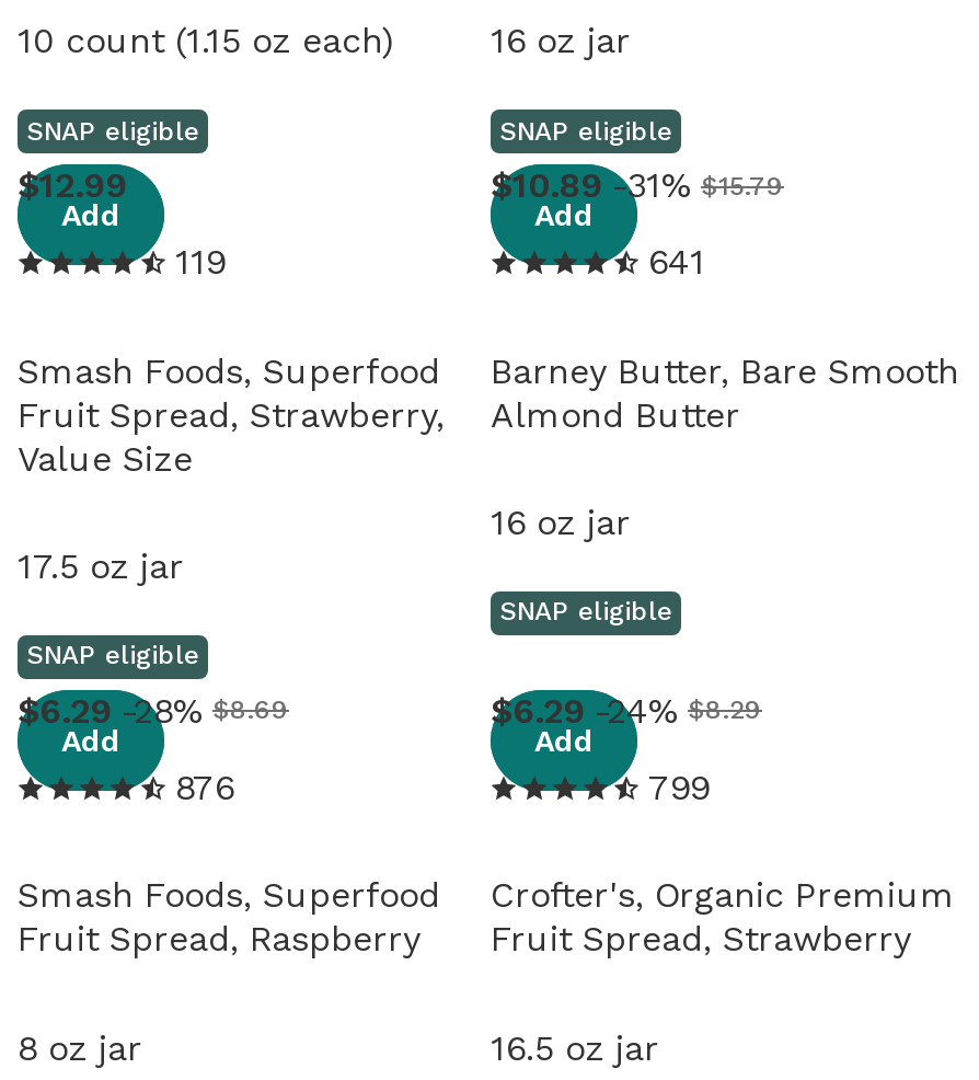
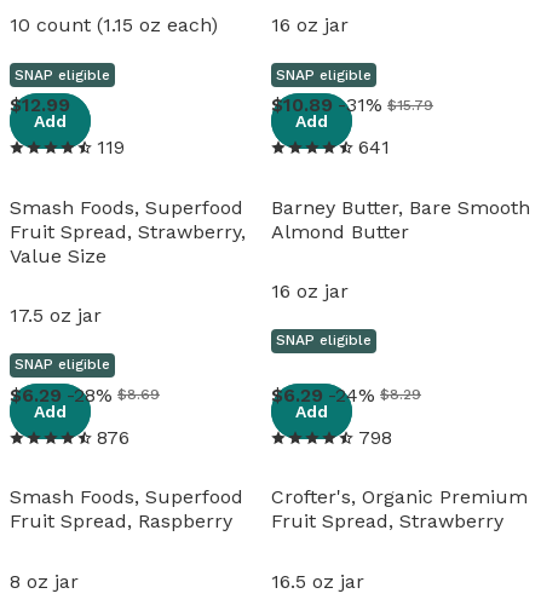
- 799
+ 798
